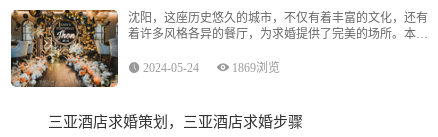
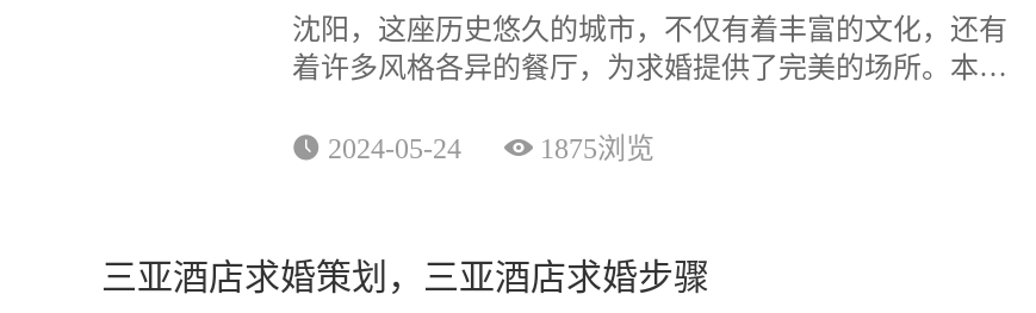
- [image]

- 1869浏览
+ 1875浏览
